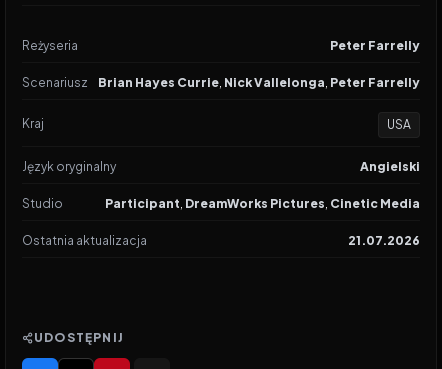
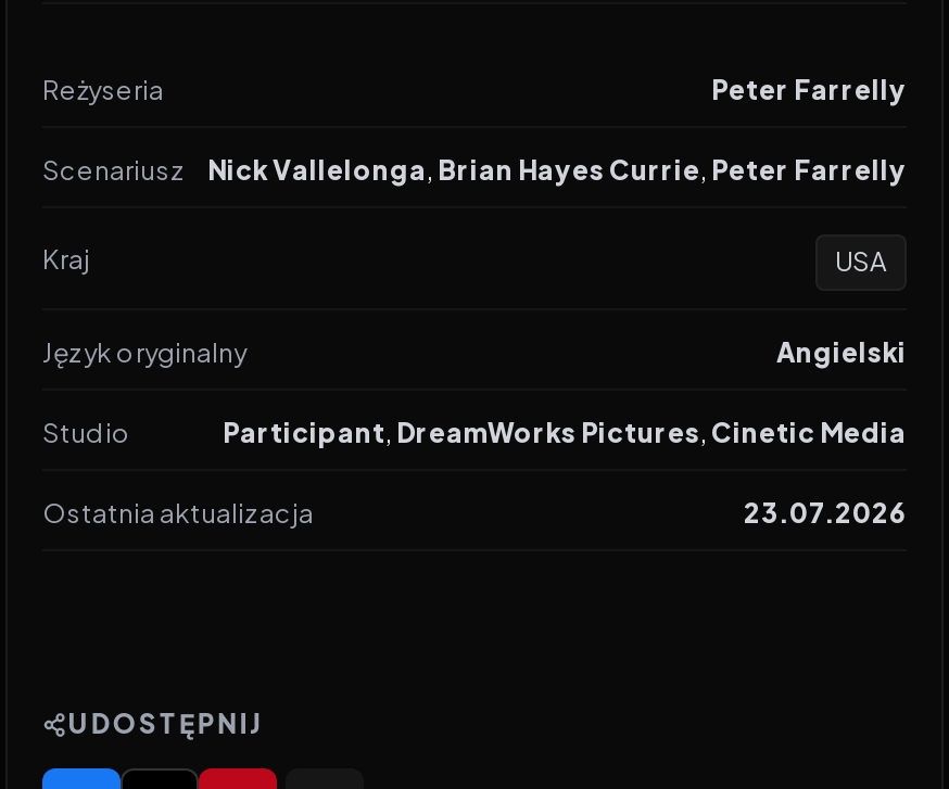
- Brian Hayes Currie, Nick Vallelonga, Peter Farrelly
+ Nick Vallelonga, Brian Hayes Currie, Peter Farrelly

- 21.07.2026
+ 23.07.2026
